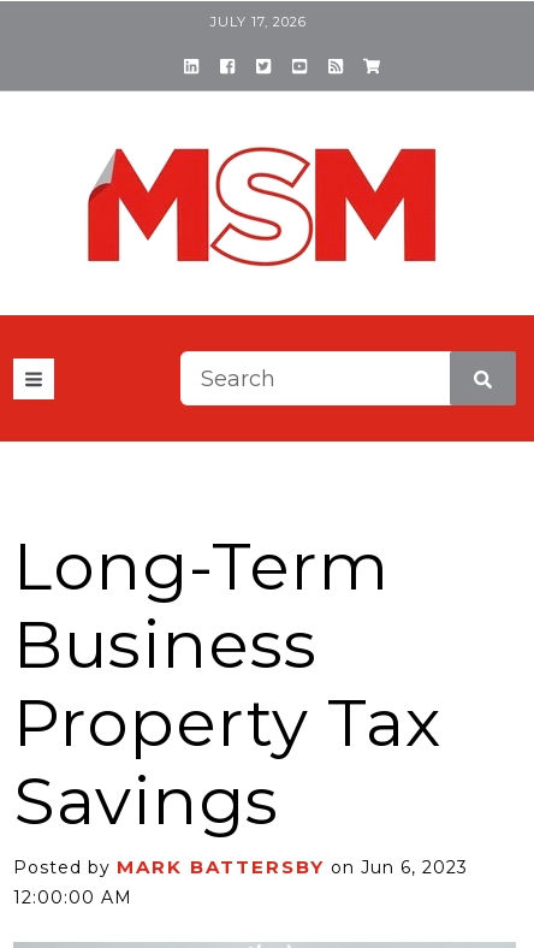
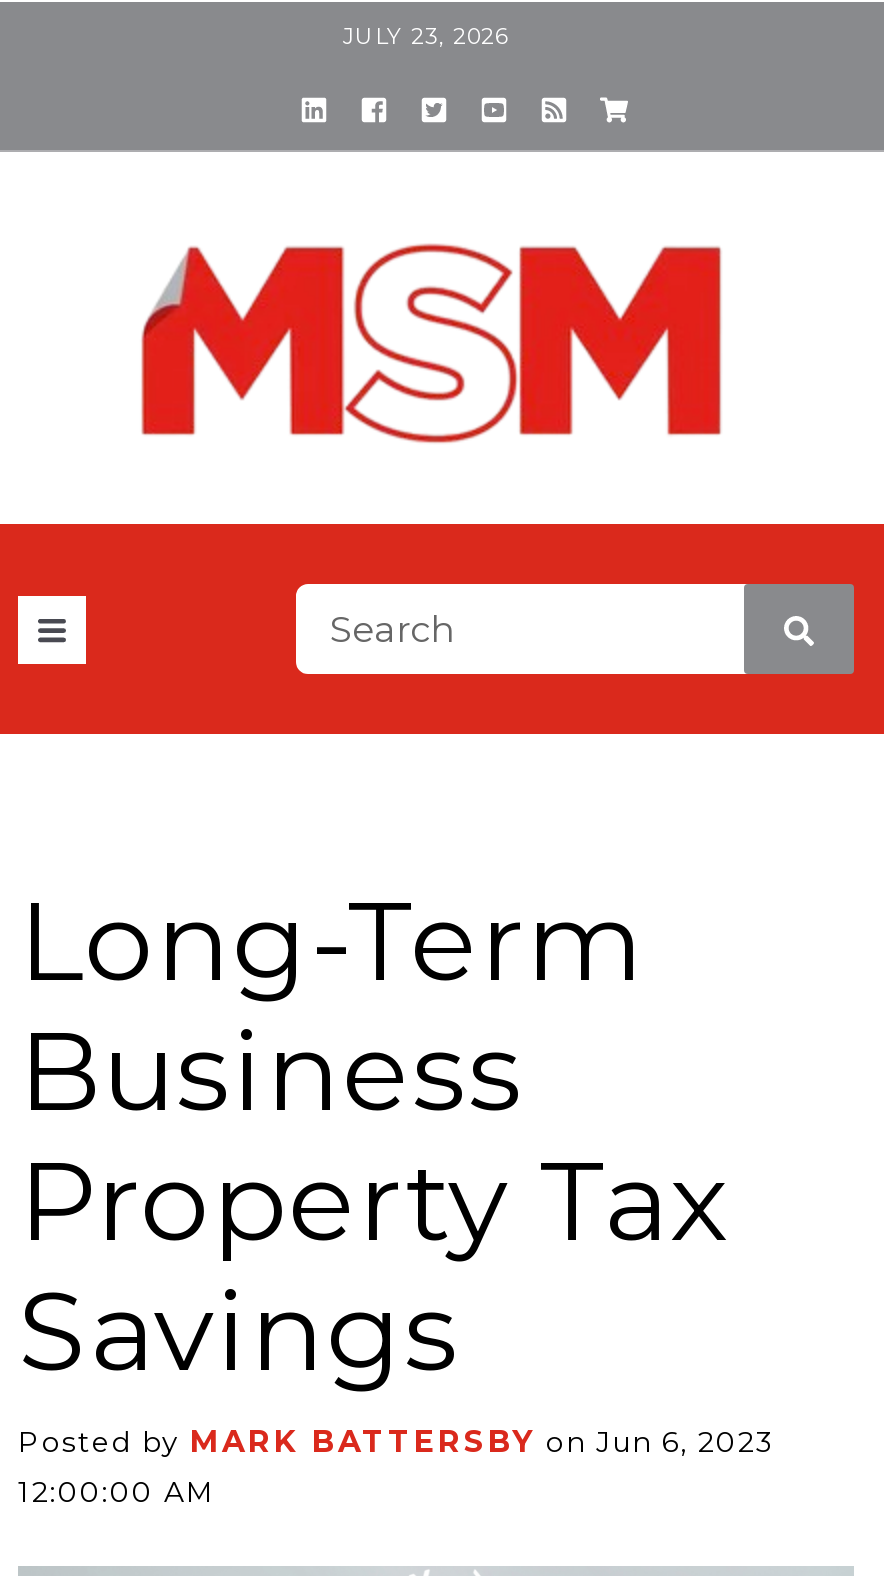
- JULY 17, 2026
+ JULY 23, 2026
